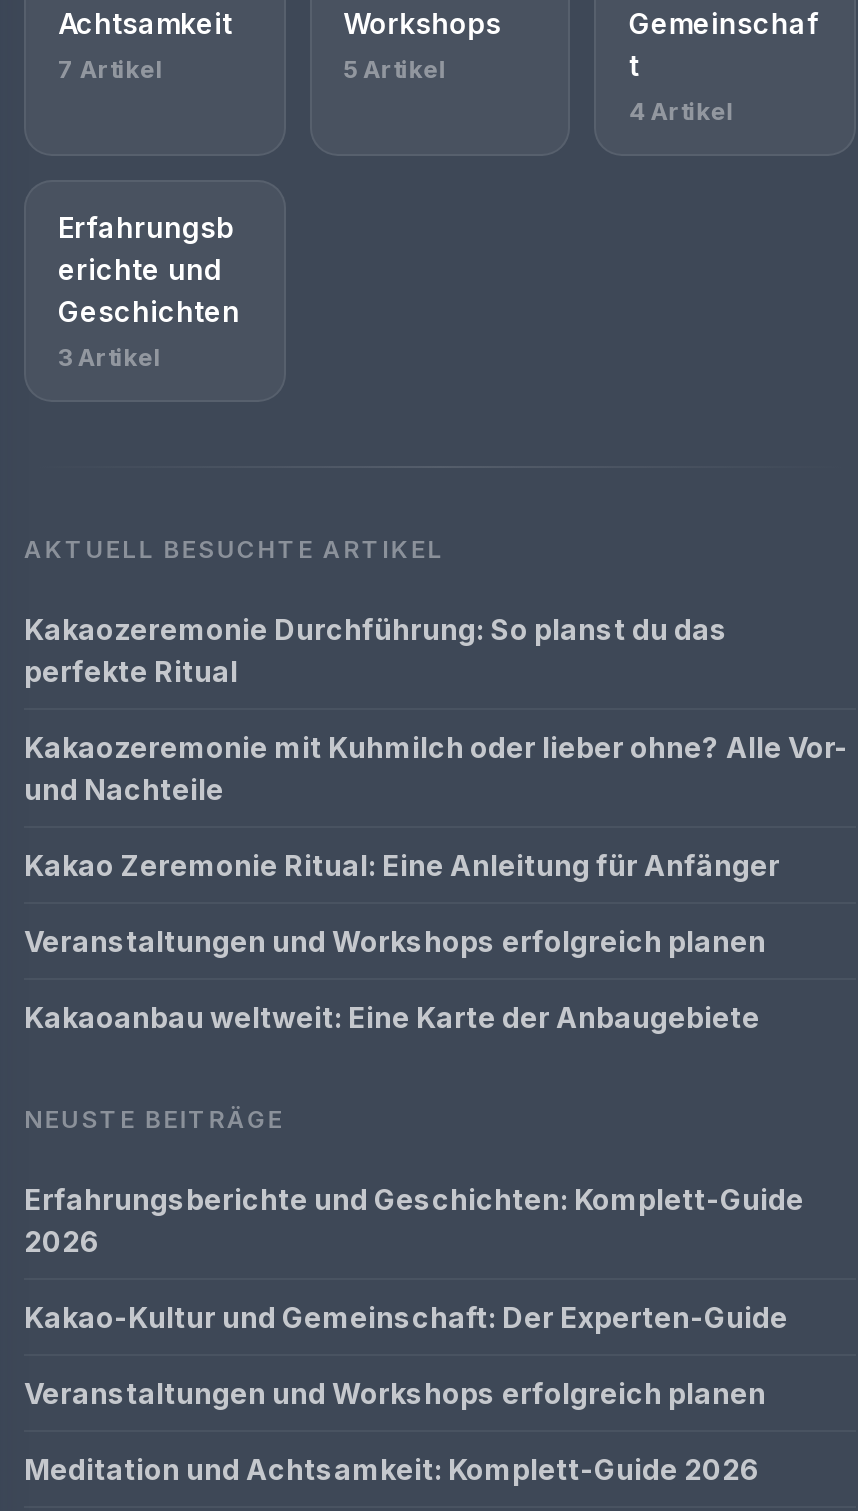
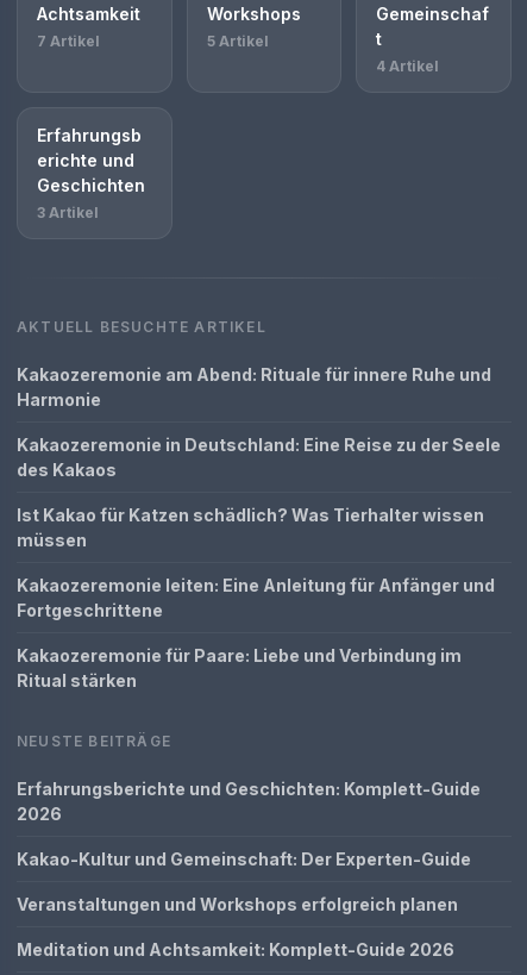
- Kakaozeremonie Durchführung: So planst du das
- perfekte Ritual
+ Kakaozeremonie am Abend: Rituale für innere Ruhe und
+ Harmonie

- Kakaozeremonie mit Kuhmilch oder lieber ohne? Alle Vor-
- und Nachteile
+ Kakaozeremonie in Deutschland: Eine Reise zu der Seele
+ des Kakaos

- Kakao Zeremonie Ritual: Eine Anleitung für Anfänger
+ Ist Kakao für Katzen schädlich? Was Tierhalter wissen
+ müssen

- Veranstaltungen und Workshops erfolgreich planen
+ Kakaozeremonie leiten: Eine Anleitung für Anfänger und
+ Fortgeschrittene

- Kakaoanbau weltweit: Eine Karte der Anbaugebiete
+ Kakaozeremonie für Paare: Liebe und Verbindung im
+ Ritual stärken
